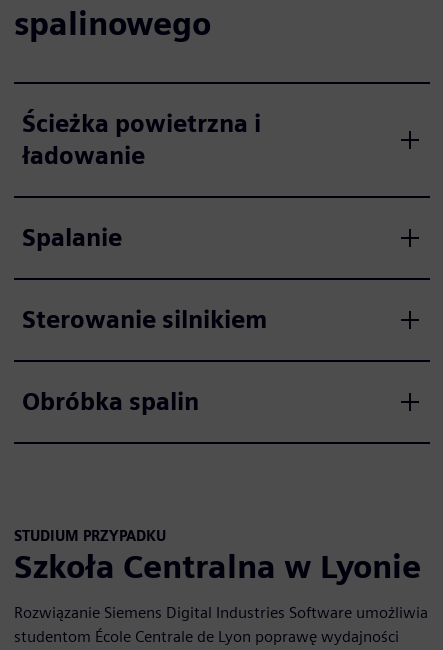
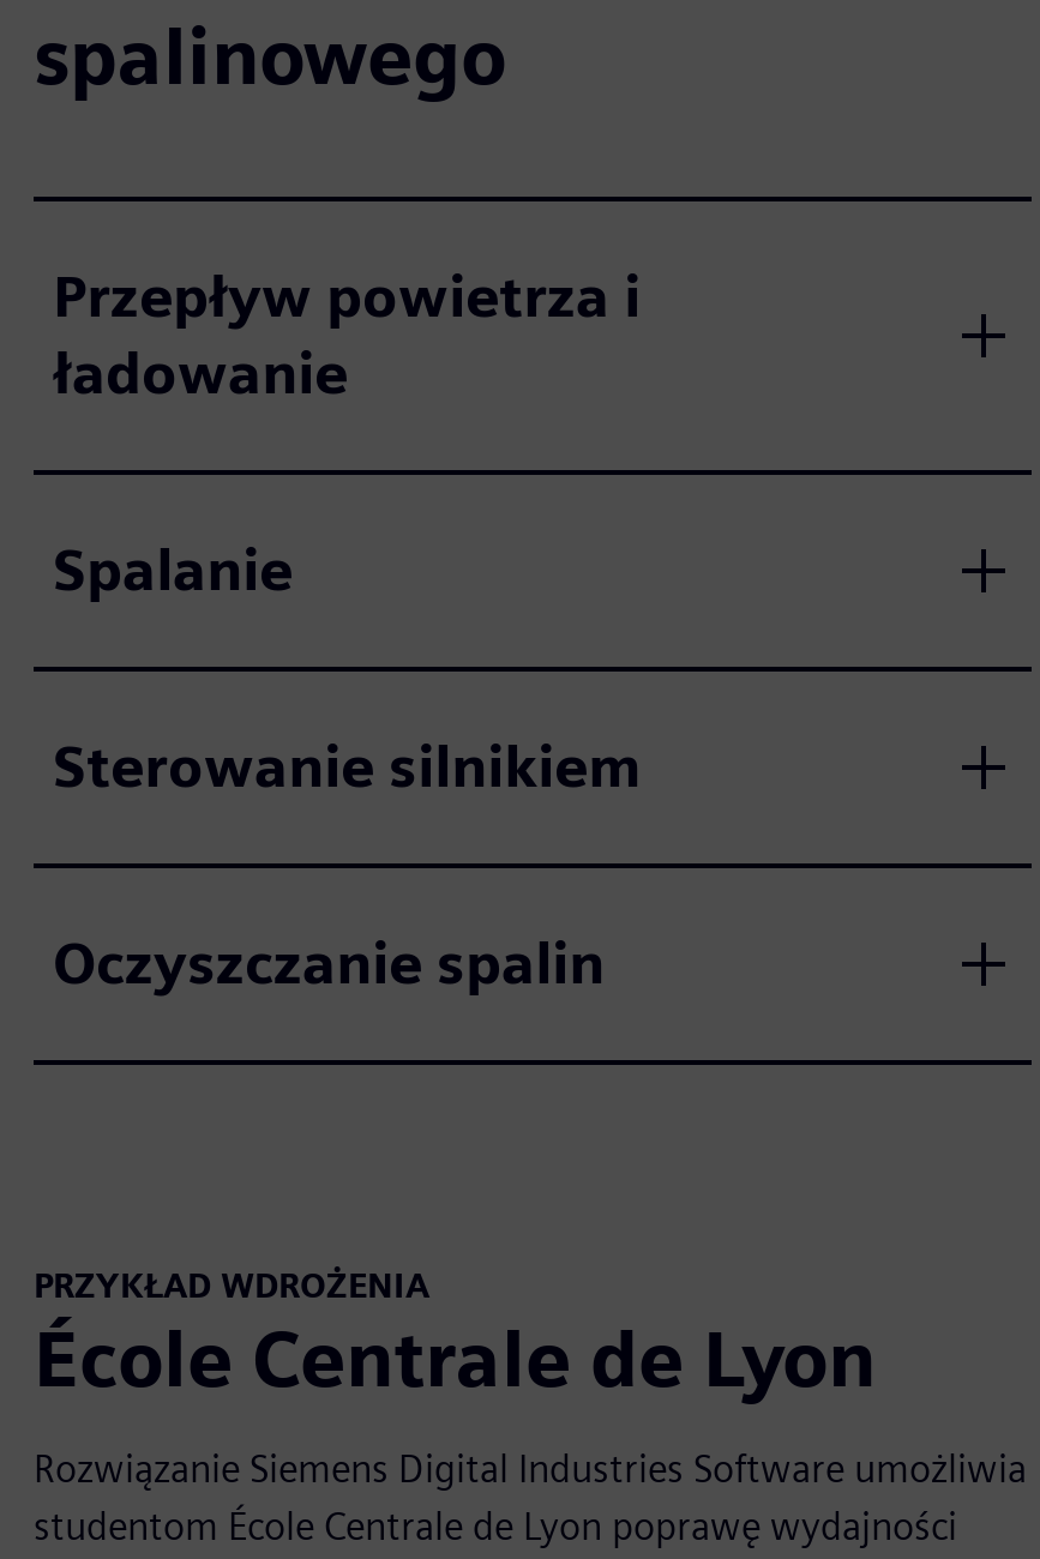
- Ścieżka powietrzna i
+ Przepływ powietrza i

- Obróbka spalin
+ Oczyszczanie spalin

- STUDIUM PRZYPADKU
- Szkoła Centralna w Lyonie
+ PRZYKŁAD WDROŻENIA
+ École Centrale de Lyon
